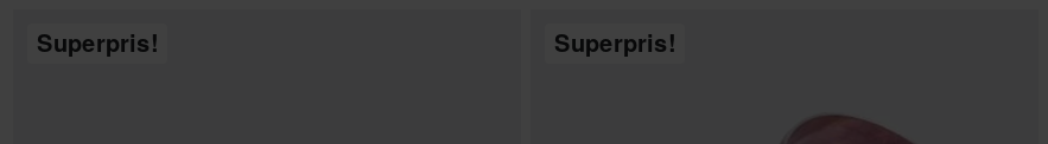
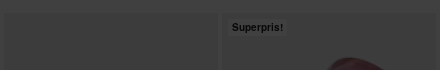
- Superpris!
